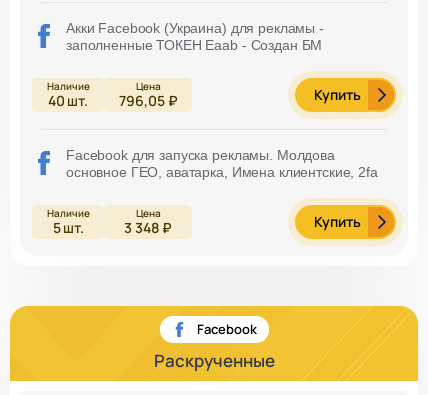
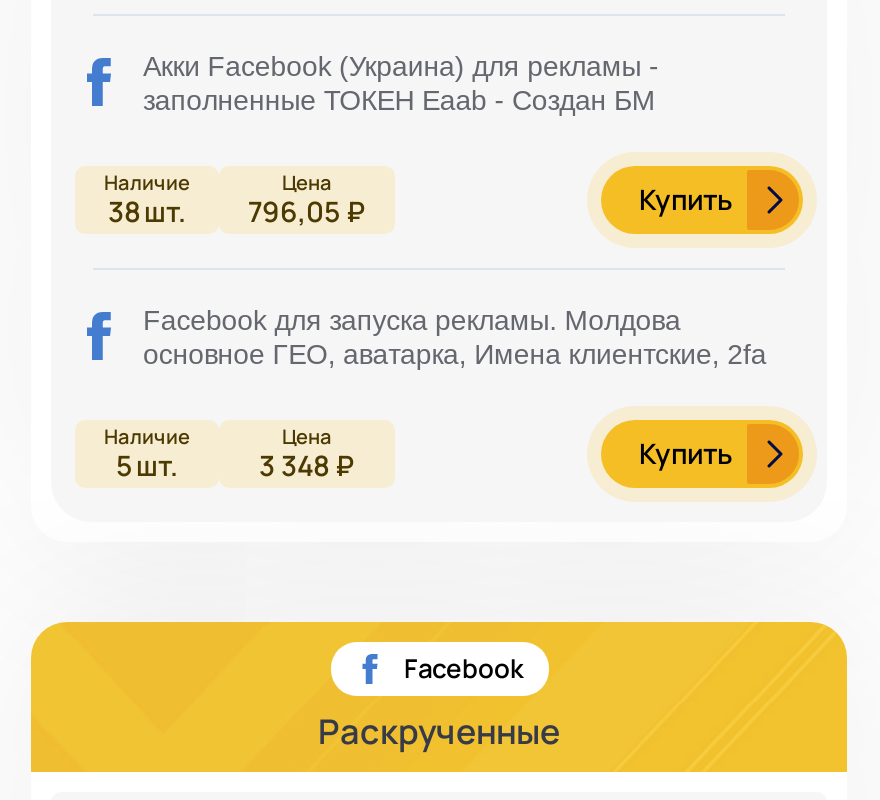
- 40 шт. 796,05 ₽
+ 38 шт. 796,05 ₽
